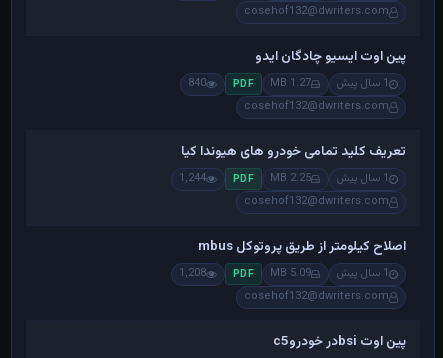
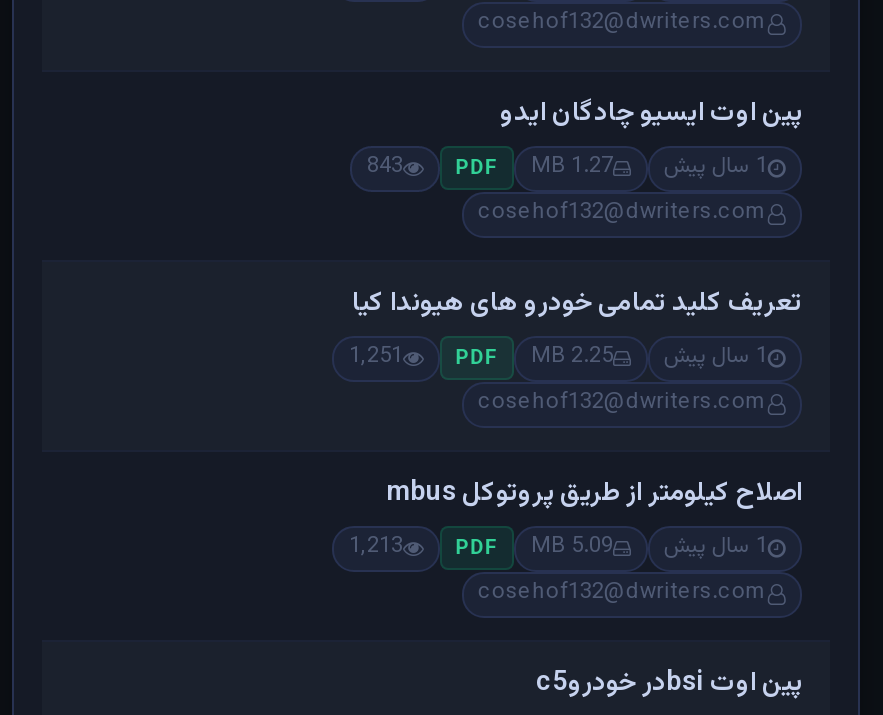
- 840 PDF
+ 843 PDF

- 1,244 PDF
+ 1,251 PDF

- 1,208 PDF
+ 1,213 PDF
